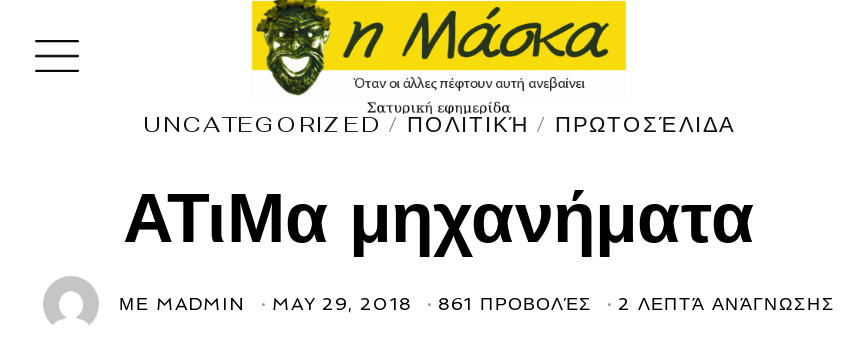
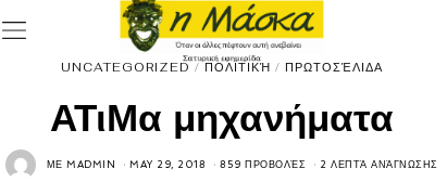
- ΜΕ MADMIN MAY 29, 2018 861 ΠΡΟΒΟΛΈΣ 2 ΛΕΠΤΆ ΑΝΆΓΝΩΣΗΣ
+ ΜΕ MADMIN MAY 29, 2018 859 ΠΡΟΒΟΛΈΣ 2 ΛΕΠΤΆ ΑΝΆΓΝΩΣΗΣ
